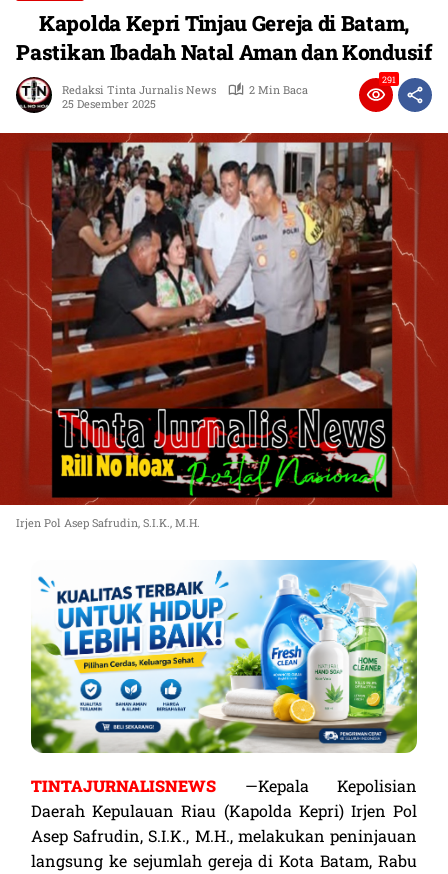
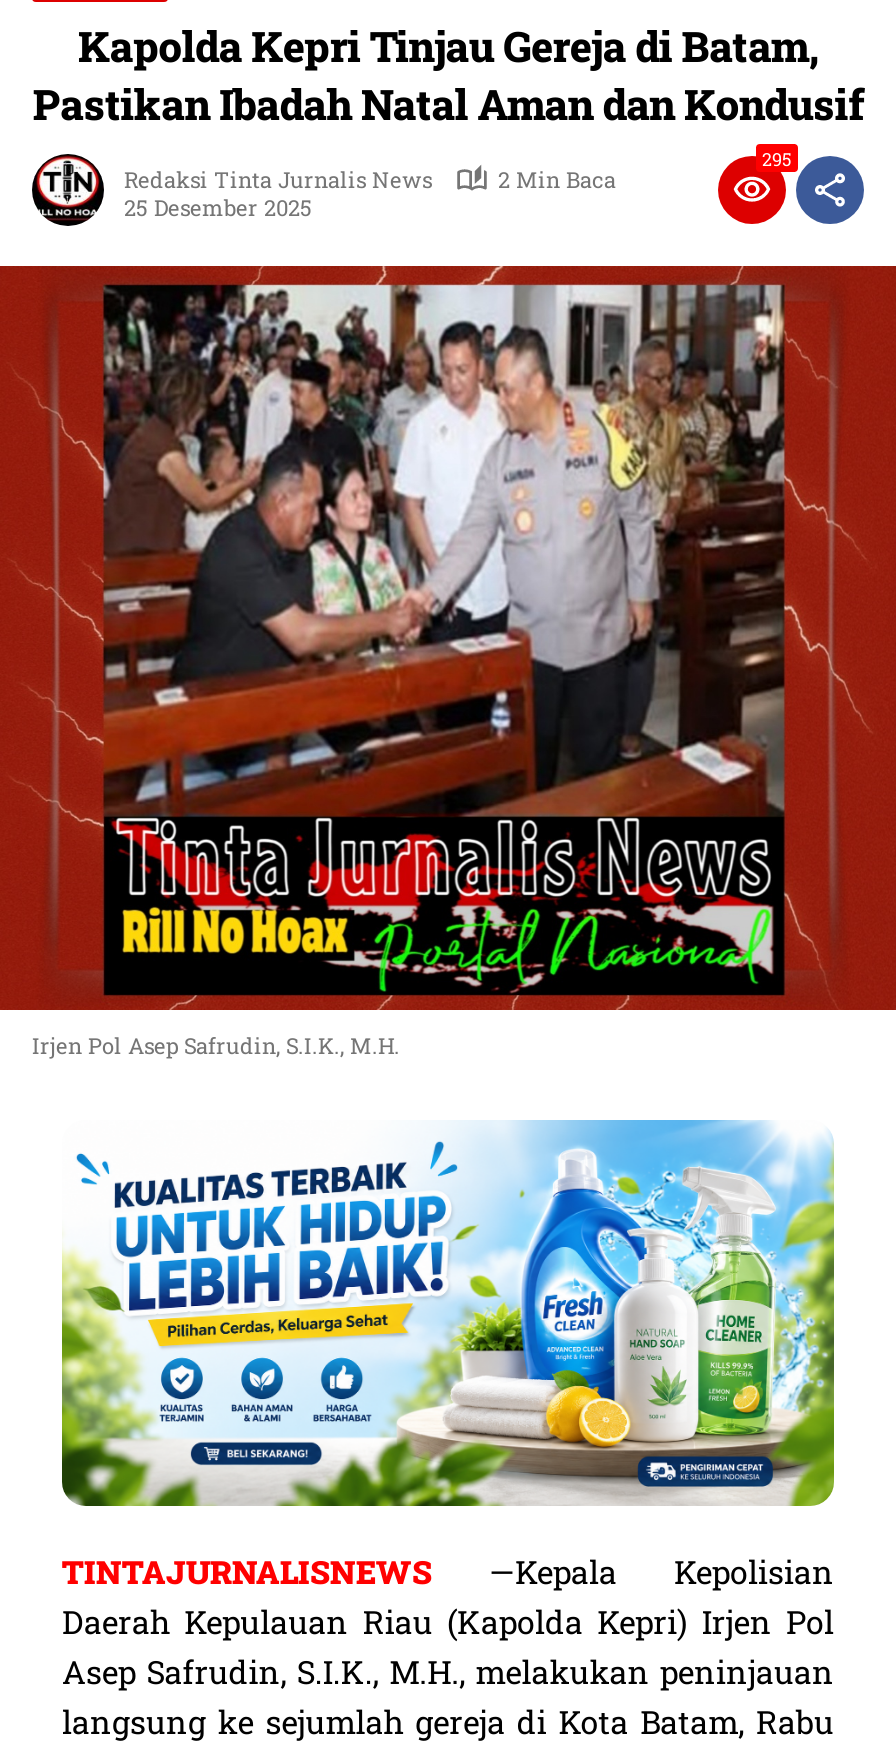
- 291
+ 295
